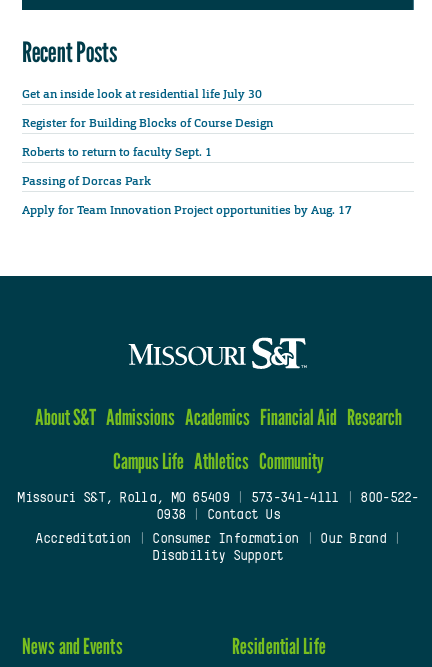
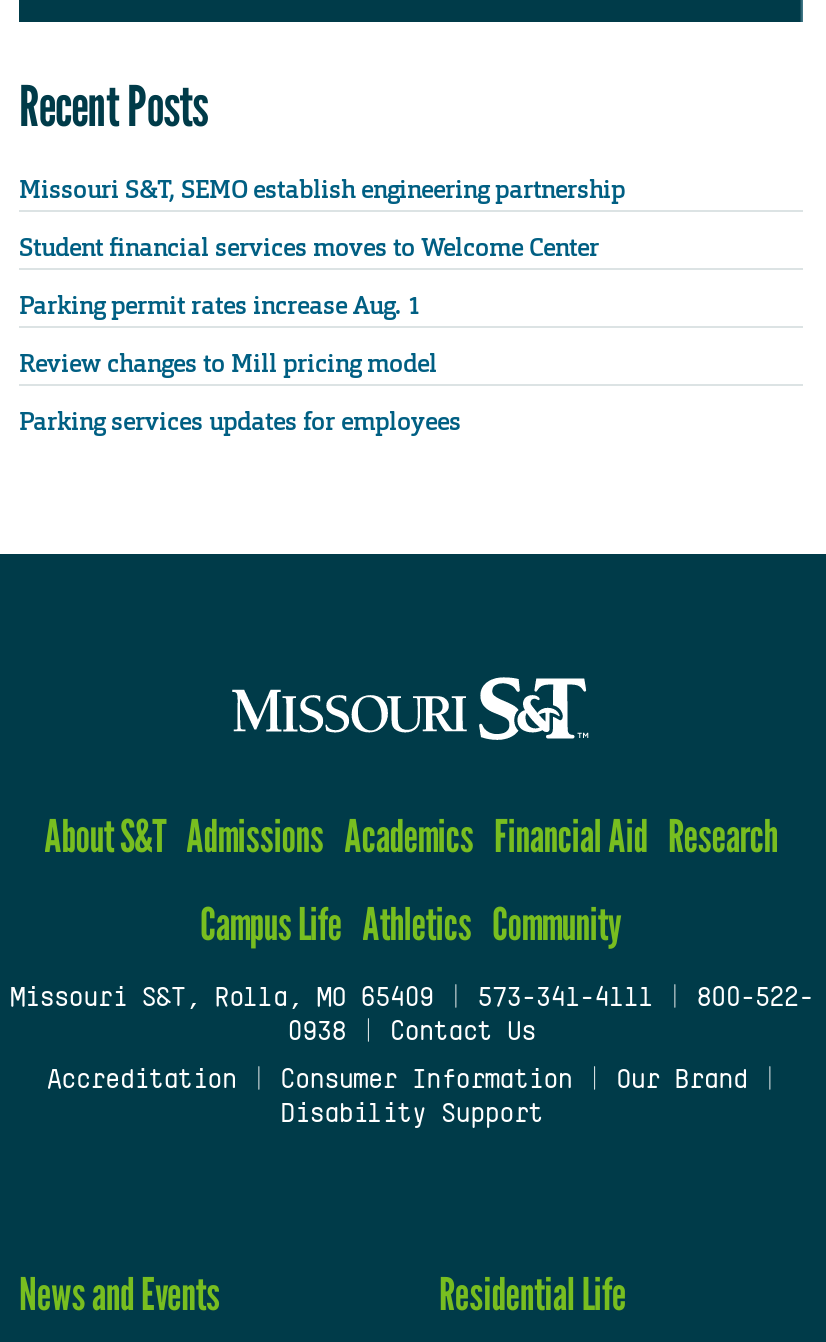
- Get an inside look at residential life July 30
+ Missouri S&T, SEMO establish engineering partnership

- Register for Building Blocks of Course Design
+ Student financial services moves to Welcome Center

- Roberts to return to faculty Sept. 1
+ Parking permit rates increase Aug. 1

- Passing of Dorcas Park
+ Review changes to Mill pricing model

- Apply for Team Innovation Project opportunities by Aug. 17
+ Parking services updates for employees
